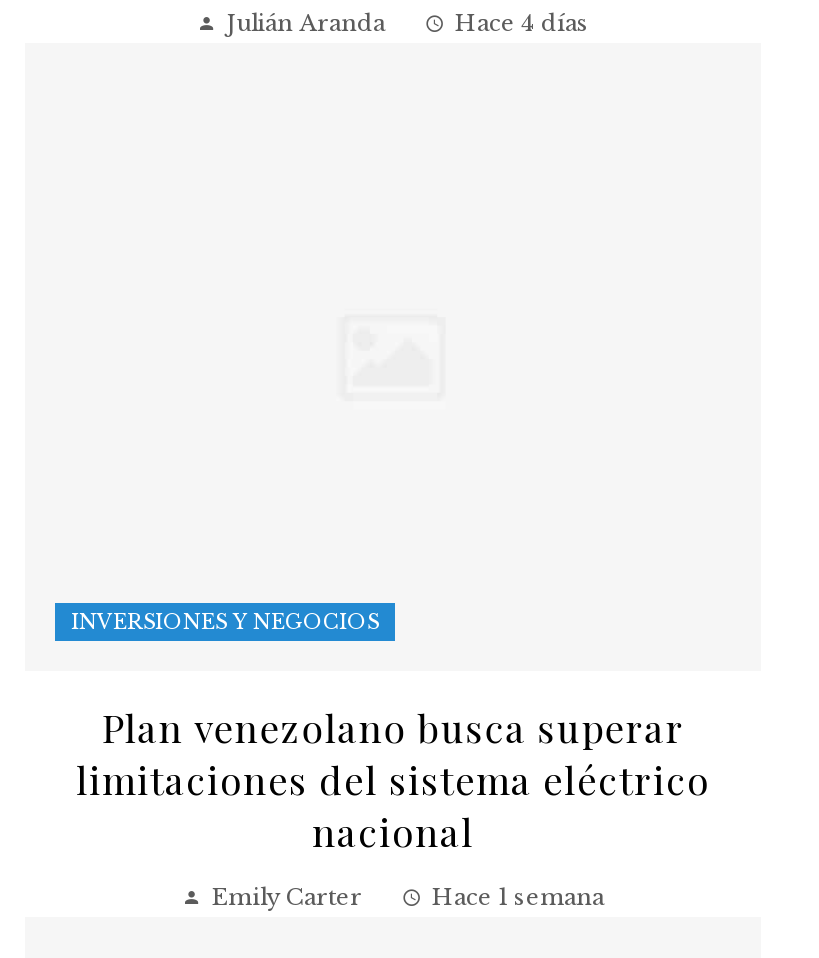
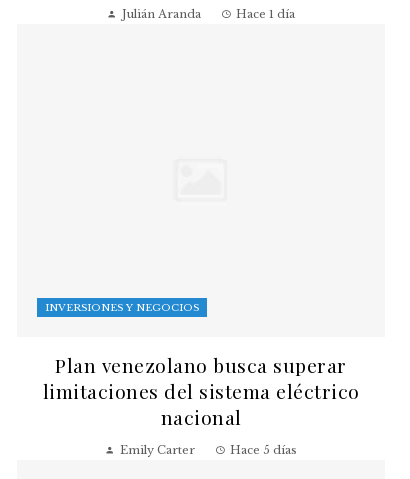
- Hace 4 días
+ Hace 1 día

- Hace 1 semana
+ Hace 5 días
